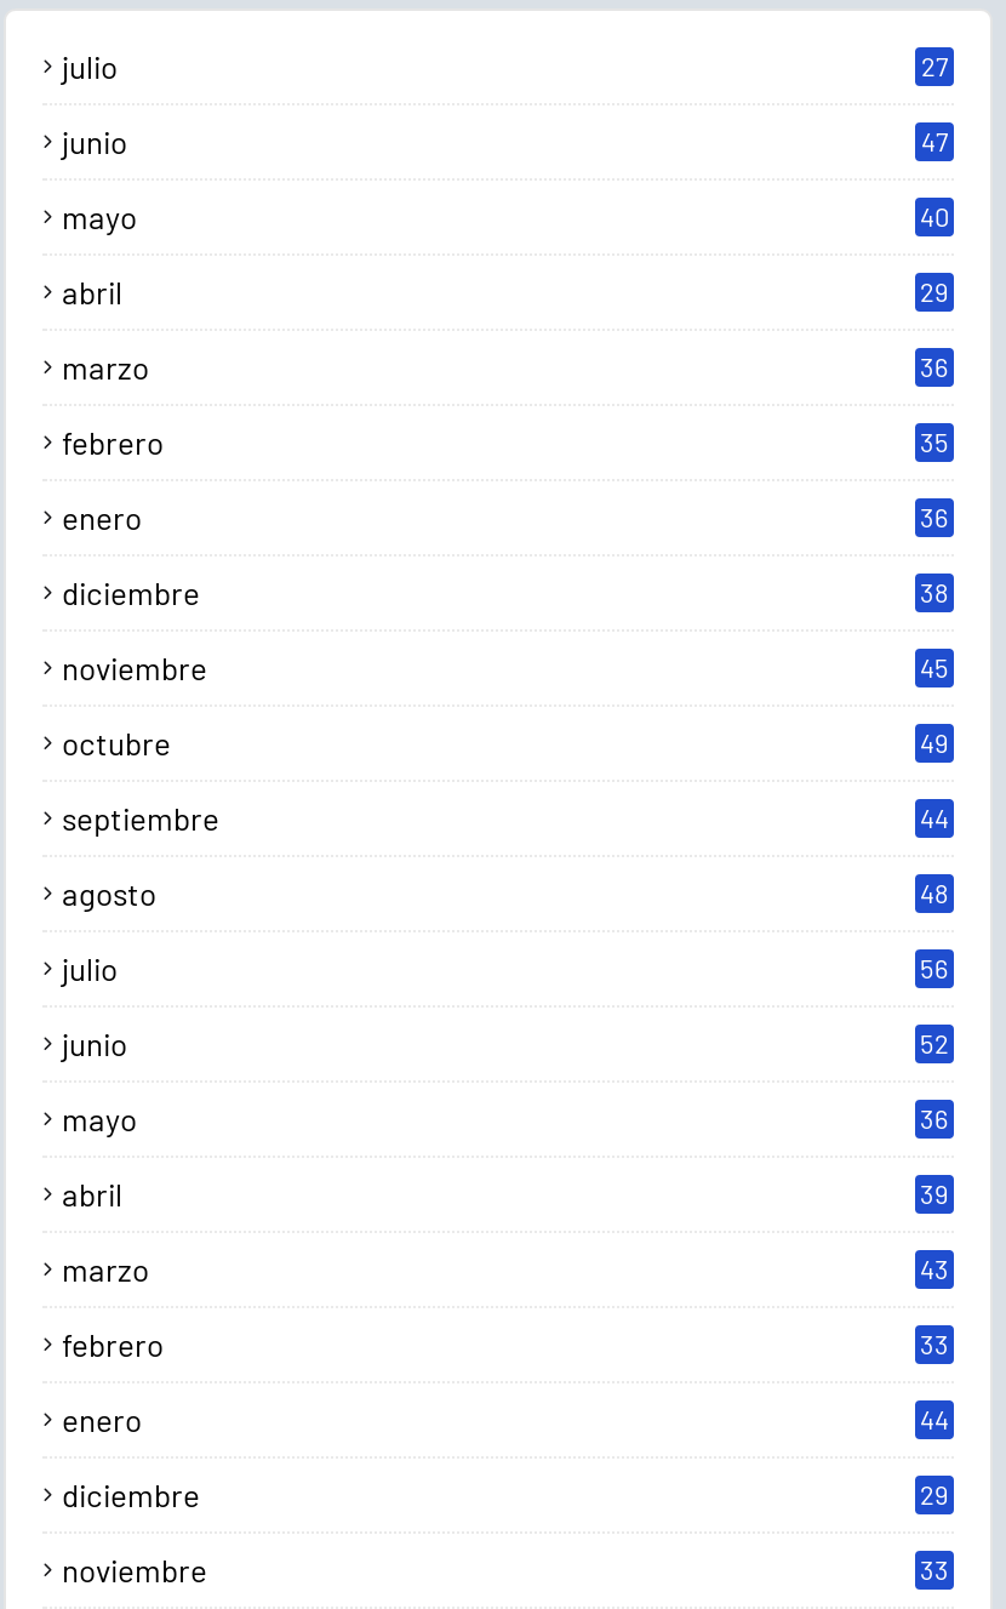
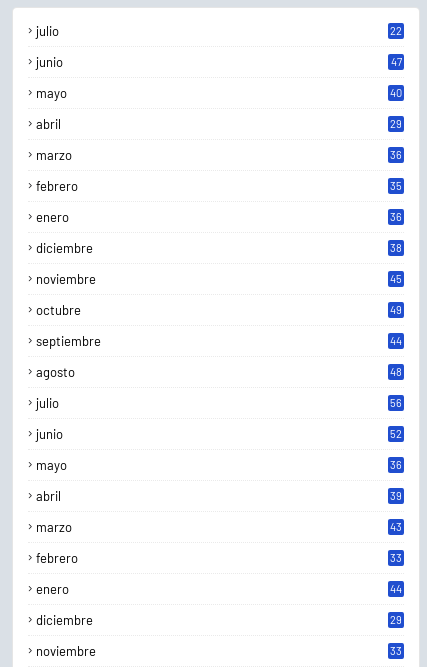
- 27
+ 22
